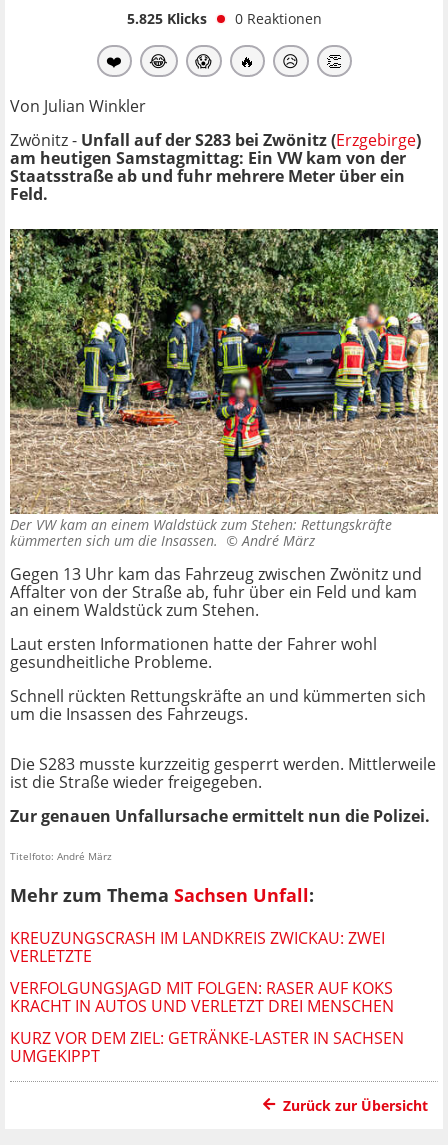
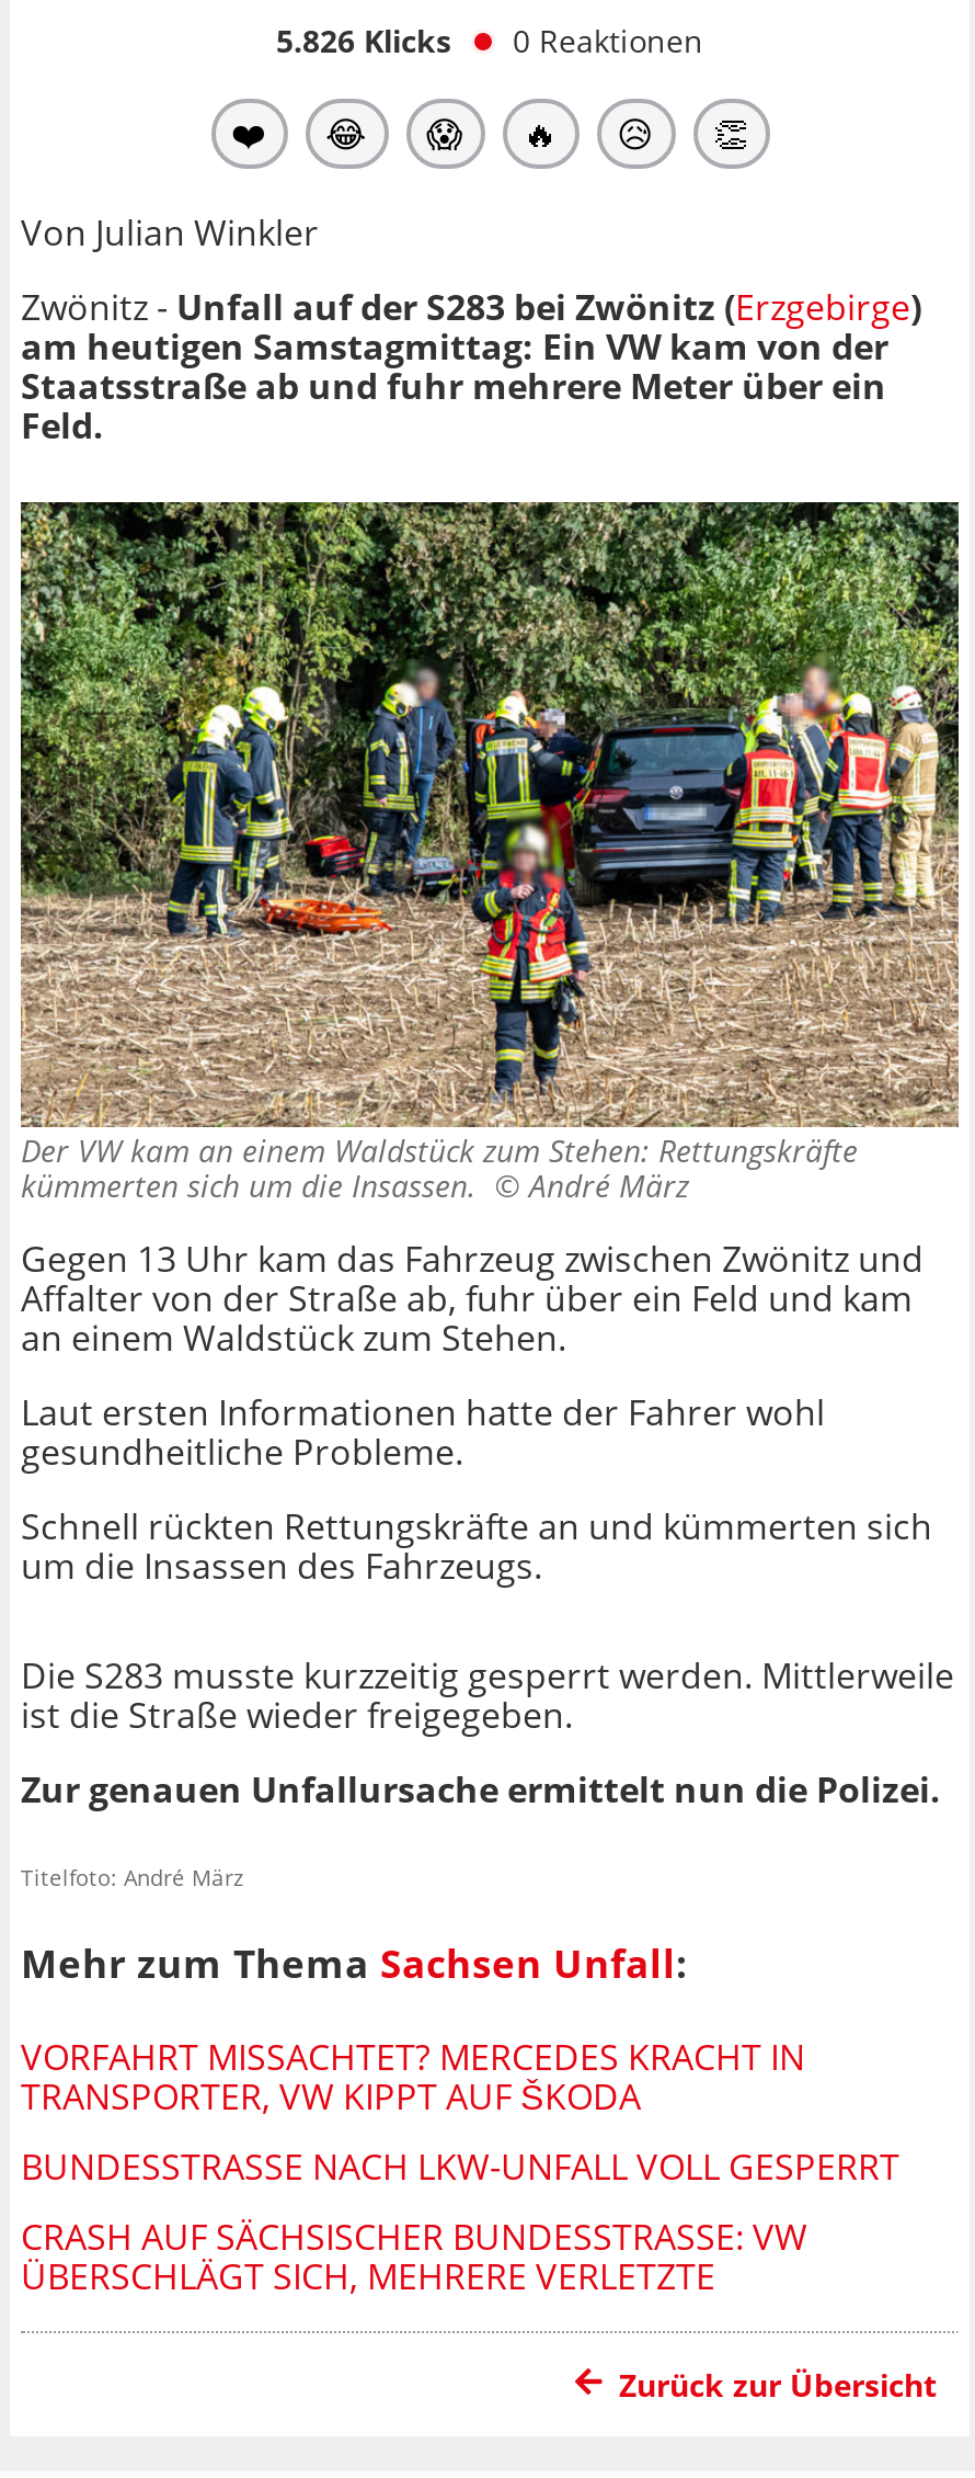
- 5.825 Klicks 0 Reaktionen
+ 5.826 Klicks 0 Reaktionen

- KREUZUNGSCRASH IM LANDKREIS ZWICKAU: ZWEI
- VERLETZTE
+ VORFAHRT MISSACHTET? MERCEDES KRACHT IN
+ TRANSPORTER, VW KIPPT AUF ŠKODA

- VERFOLGUNGSJAGD MIT FOLGEN: RASER AUF KOKS
- KRACHT IN AUTOS UND VERLETZT DREI MENSCHEN
+ BUNDESSTRASSE NACH LKW-UNFALL VOLL GESPERRT

- KURZ VOR DEM ZIEL: GETRÄNKE-LASTER IN SACHSEN
- UMGEKIPPT
+ CRASH AUF SÄCHSISCHER BUNDESSTRASSE: VW Ü
+ BERSCHLÄGT SICH, MEHRERE VERLETZTE
